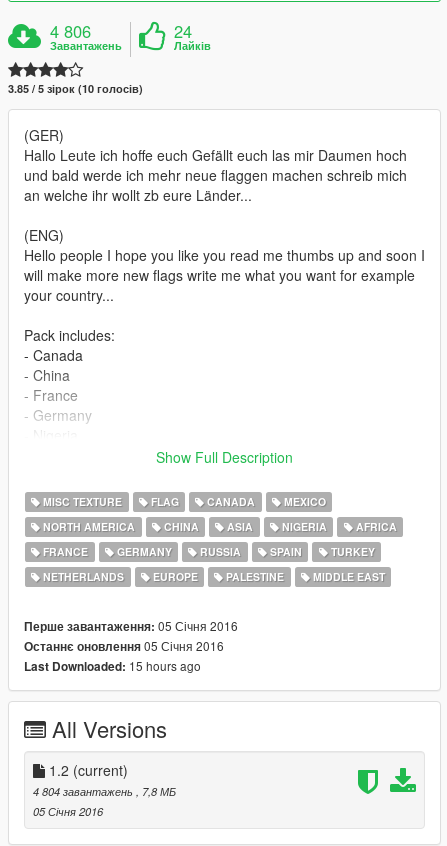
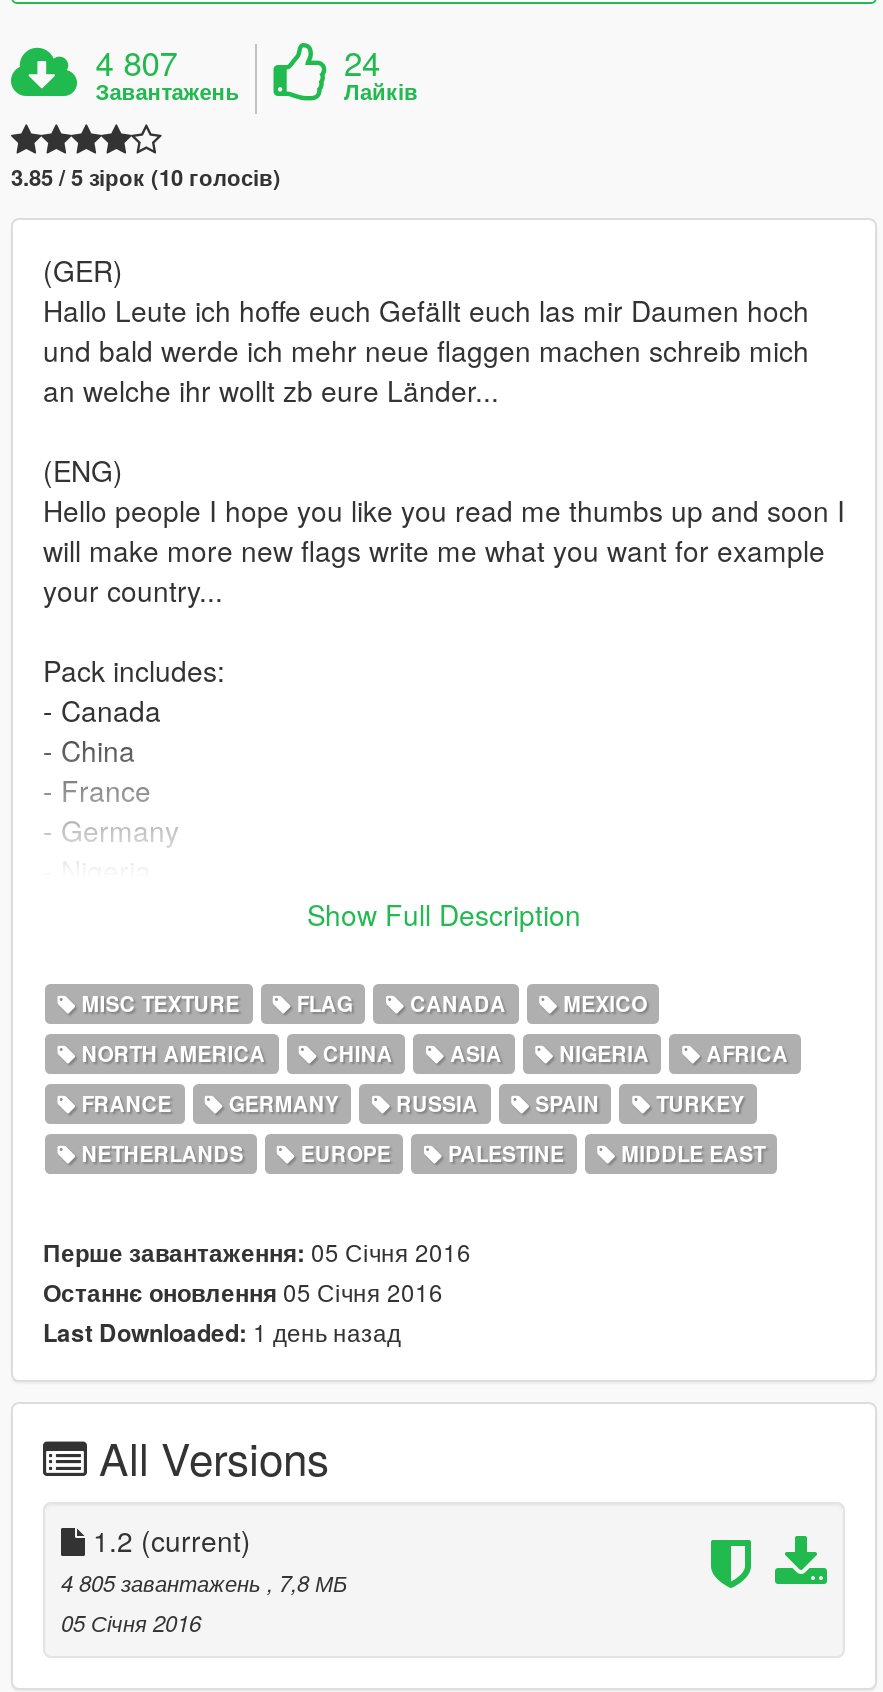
- 4 806
+ 4 807

- Last Downloaded: 15 hours ago
+ Last Downloaded: 1 день назад

- 4 804 завантажень, 7,8 МБ
+ 4 805 завантажень, 7,8 МБ
